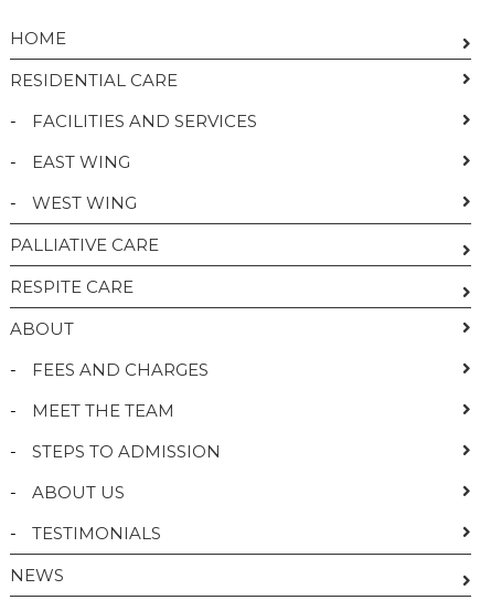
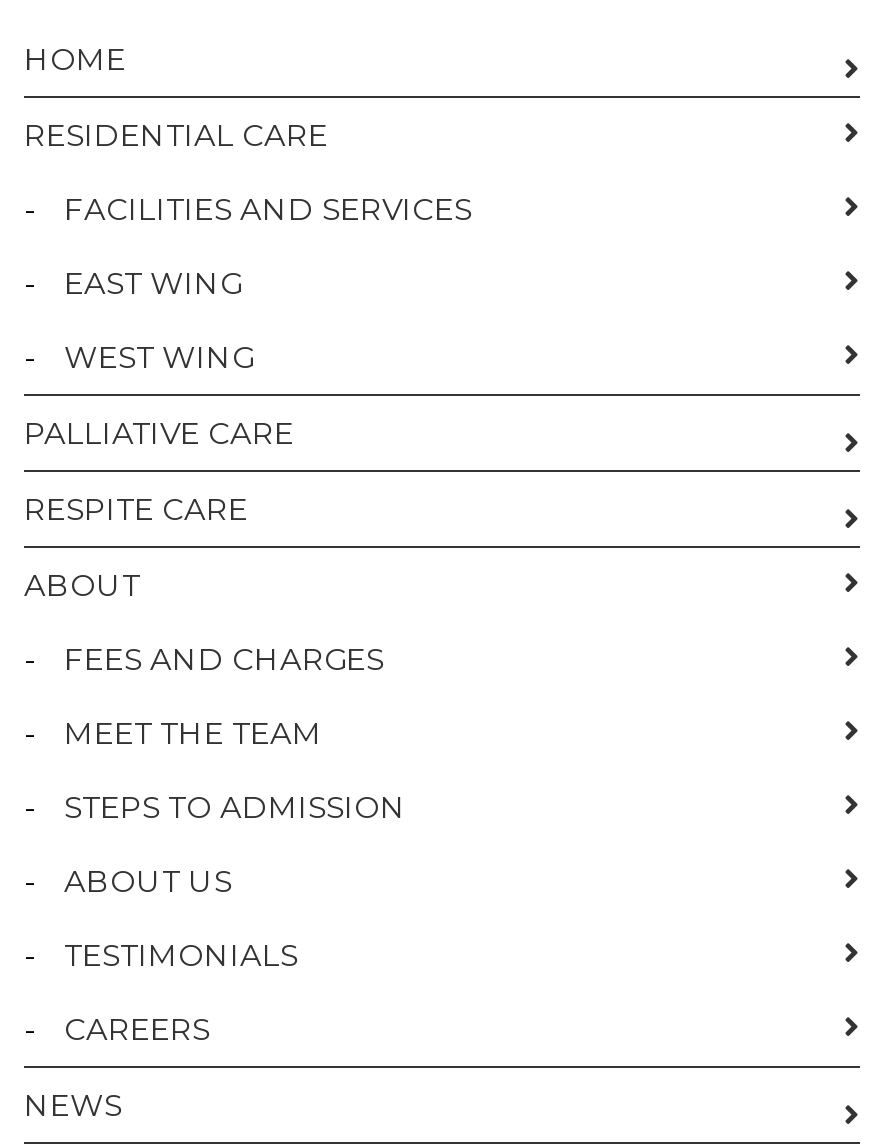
+ - CAREERS
